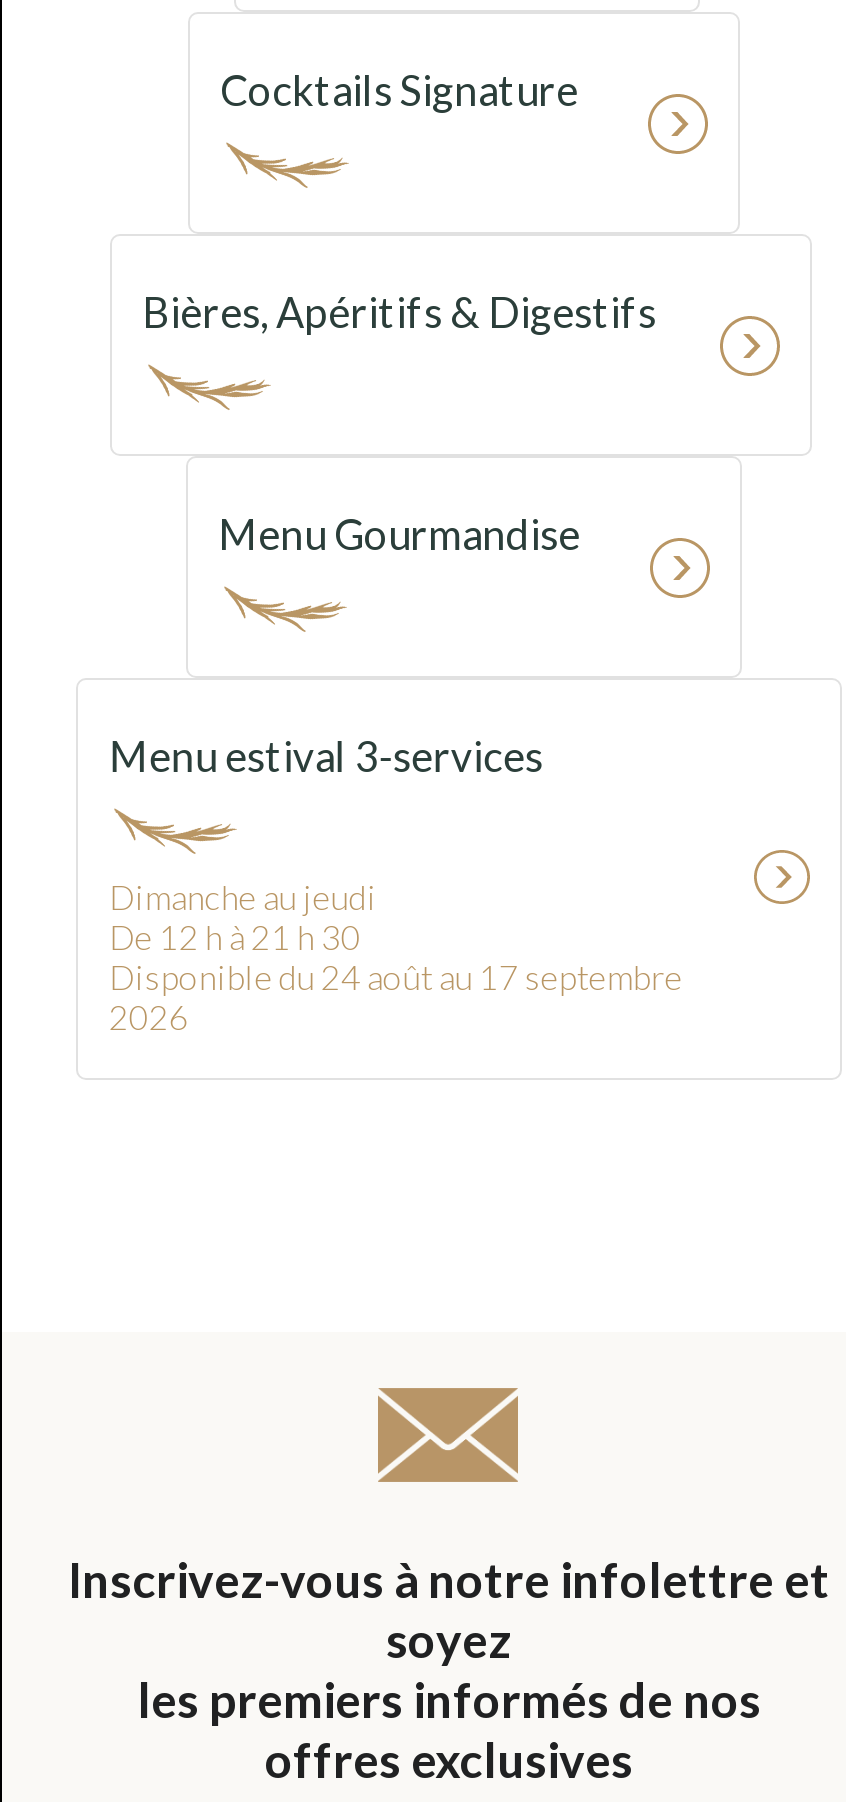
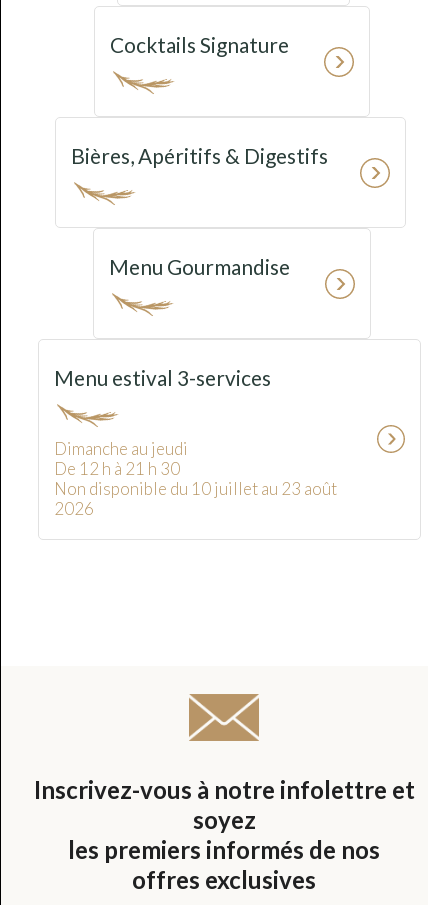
- Disponible du 24 août au 17 septembre
+ Non disponible du 10 juillet au 23 août
